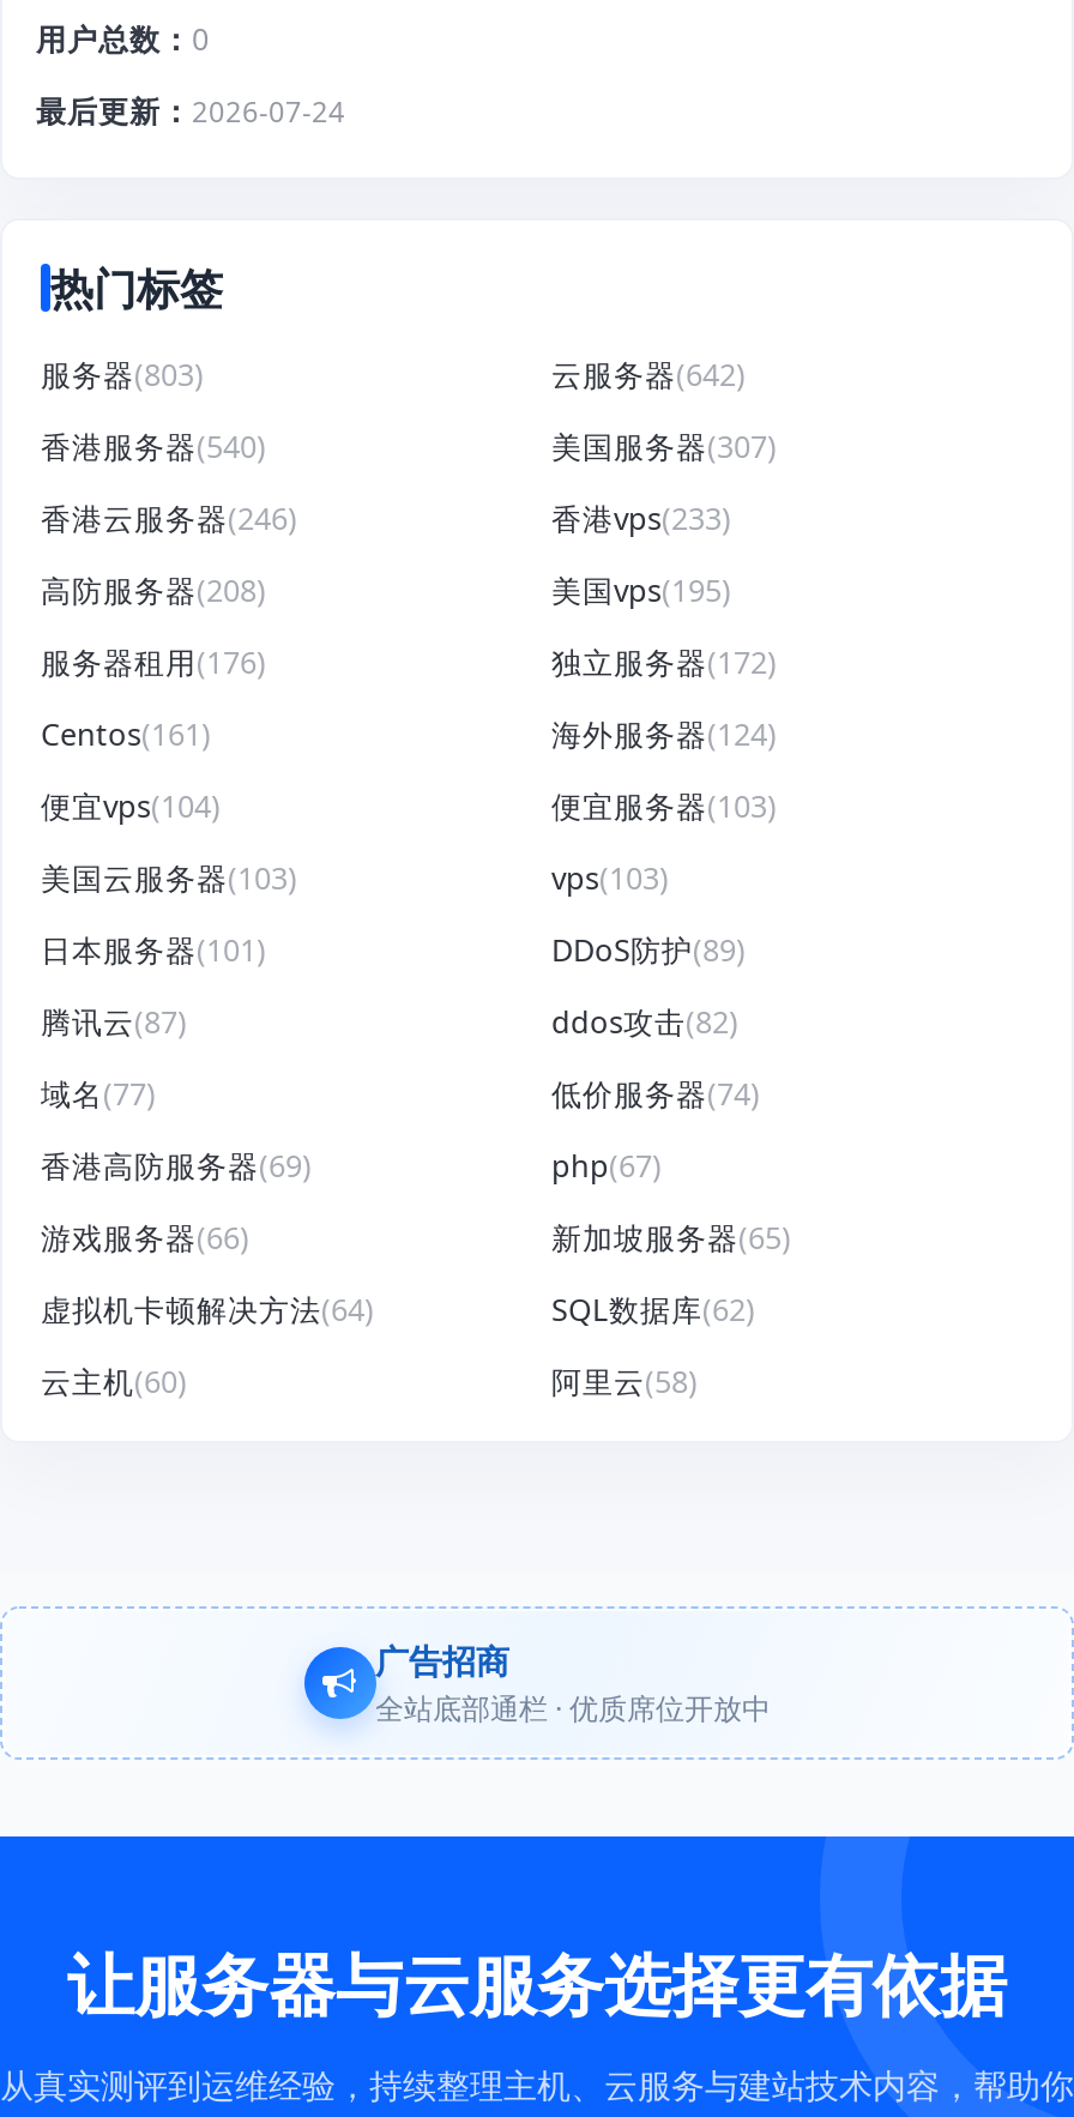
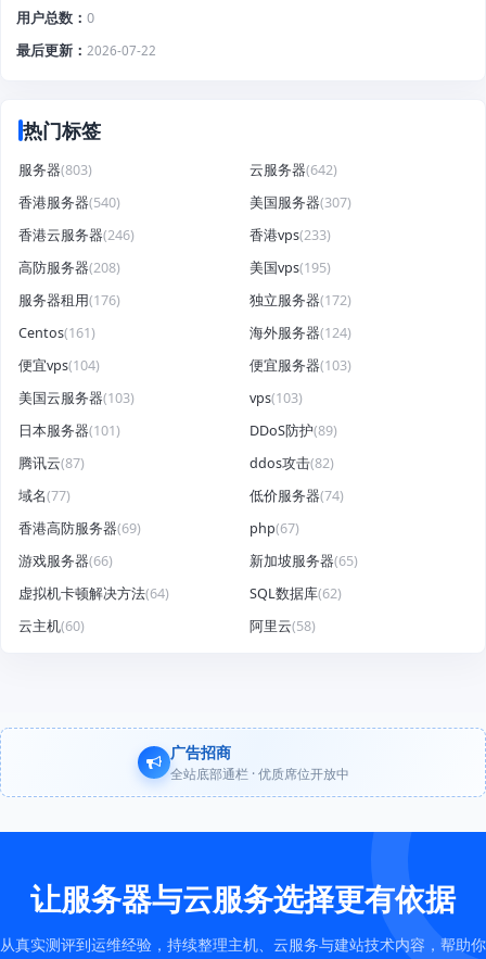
- 最后更新 2026-07-24
+ 最后更新 2026-07-22
